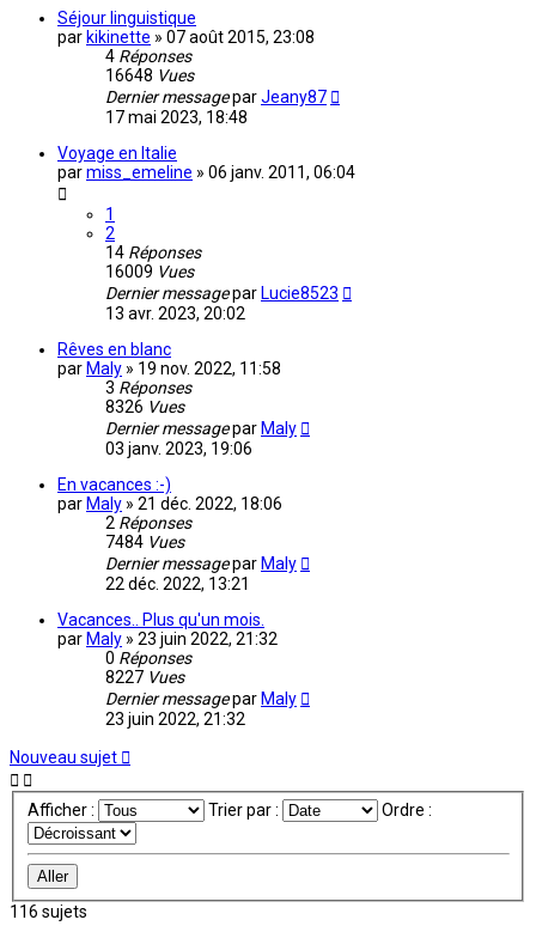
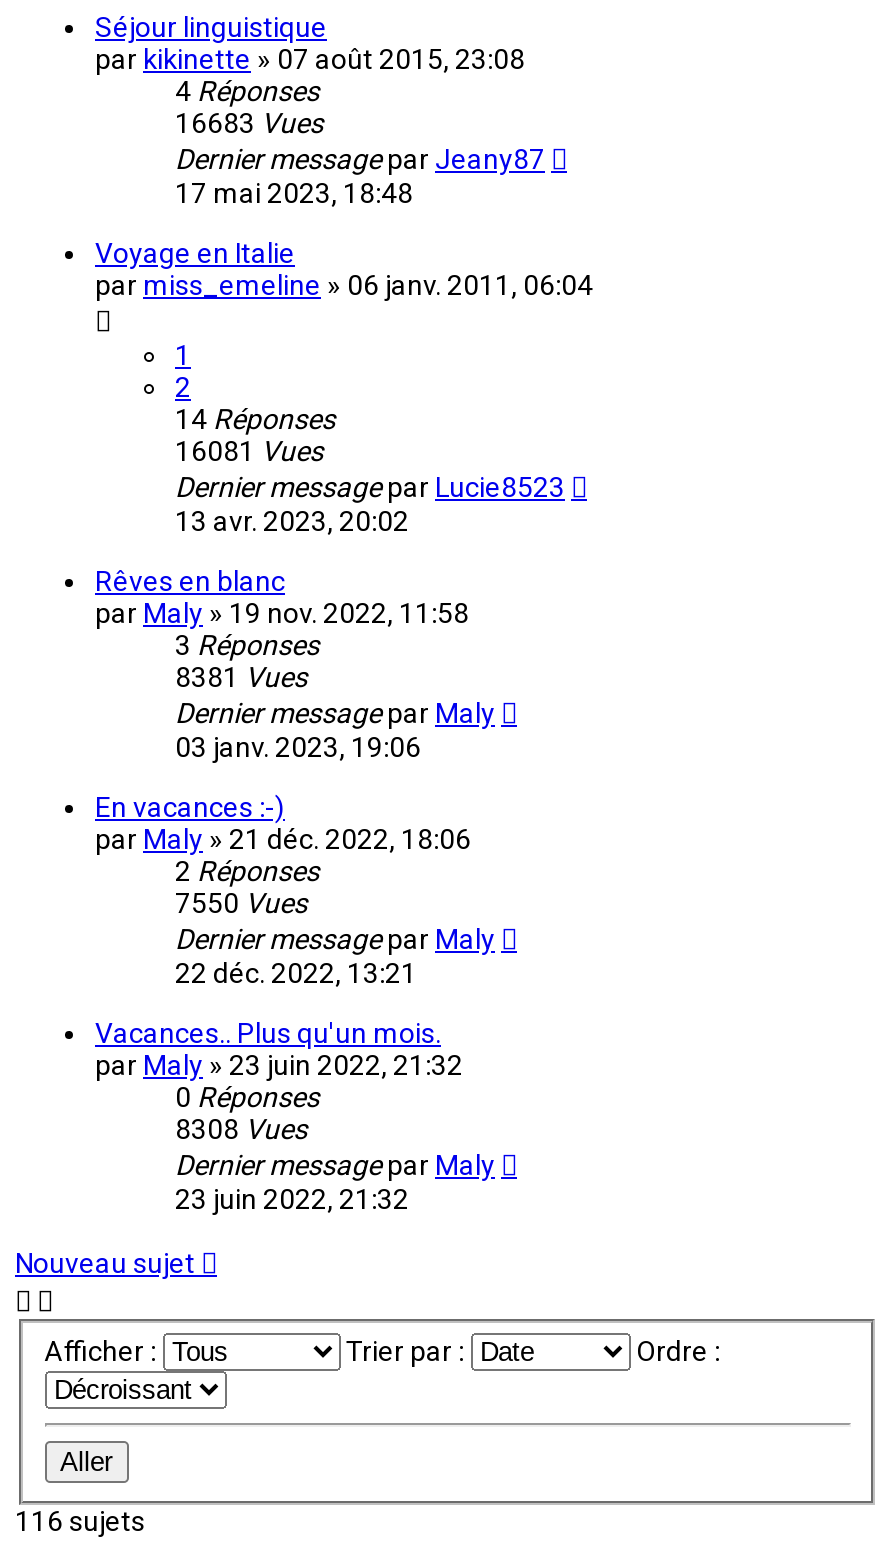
- 16648 Vues
+ 16683 Vues

- 16009 Vues
+ 16081 Vues

- 8326 Vues
+ 8381 Vues

- 7484 Vues
+ 7550 Vues

- 8227 Vues
+ 8308 Vues
